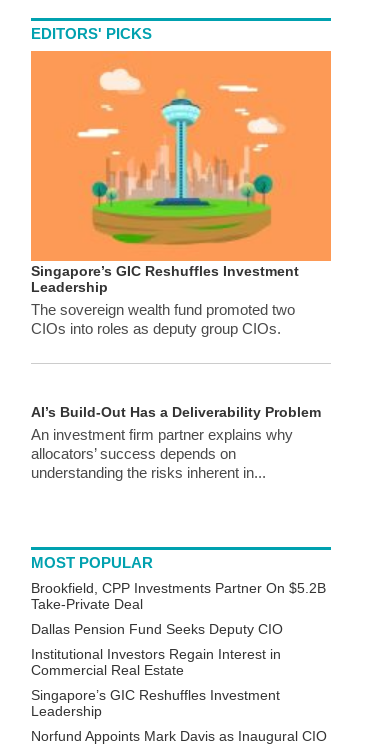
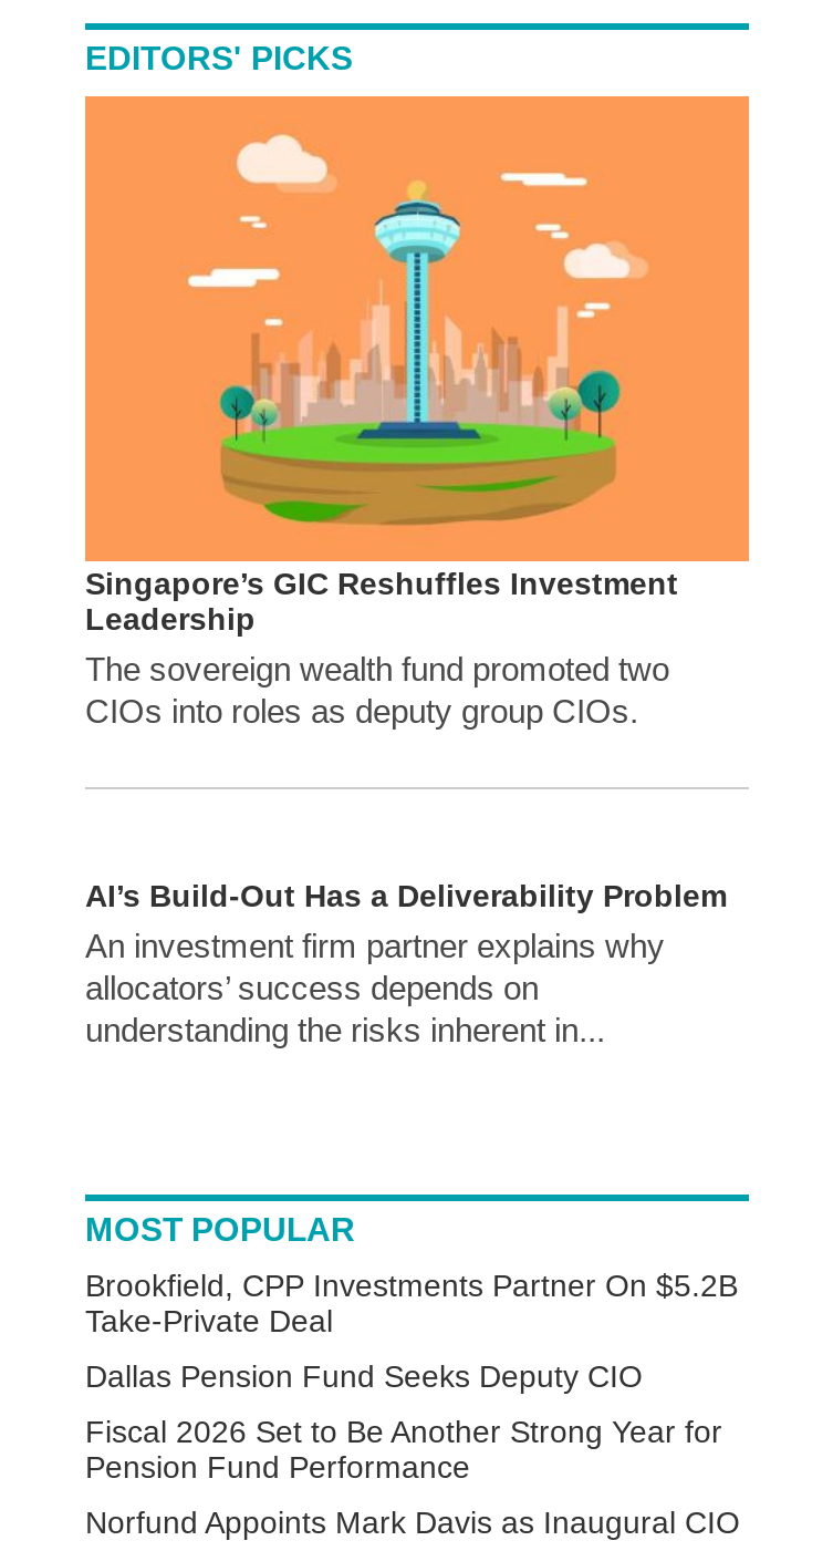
- Institutional Investors Regain Interest in
- Commercial Real Estate
- Singapore’s GIC Reshuffles Investment
- Leadership
+ Fiscal 2026 Set to Be Another Strong Year for
+ Pension Fund Performance
